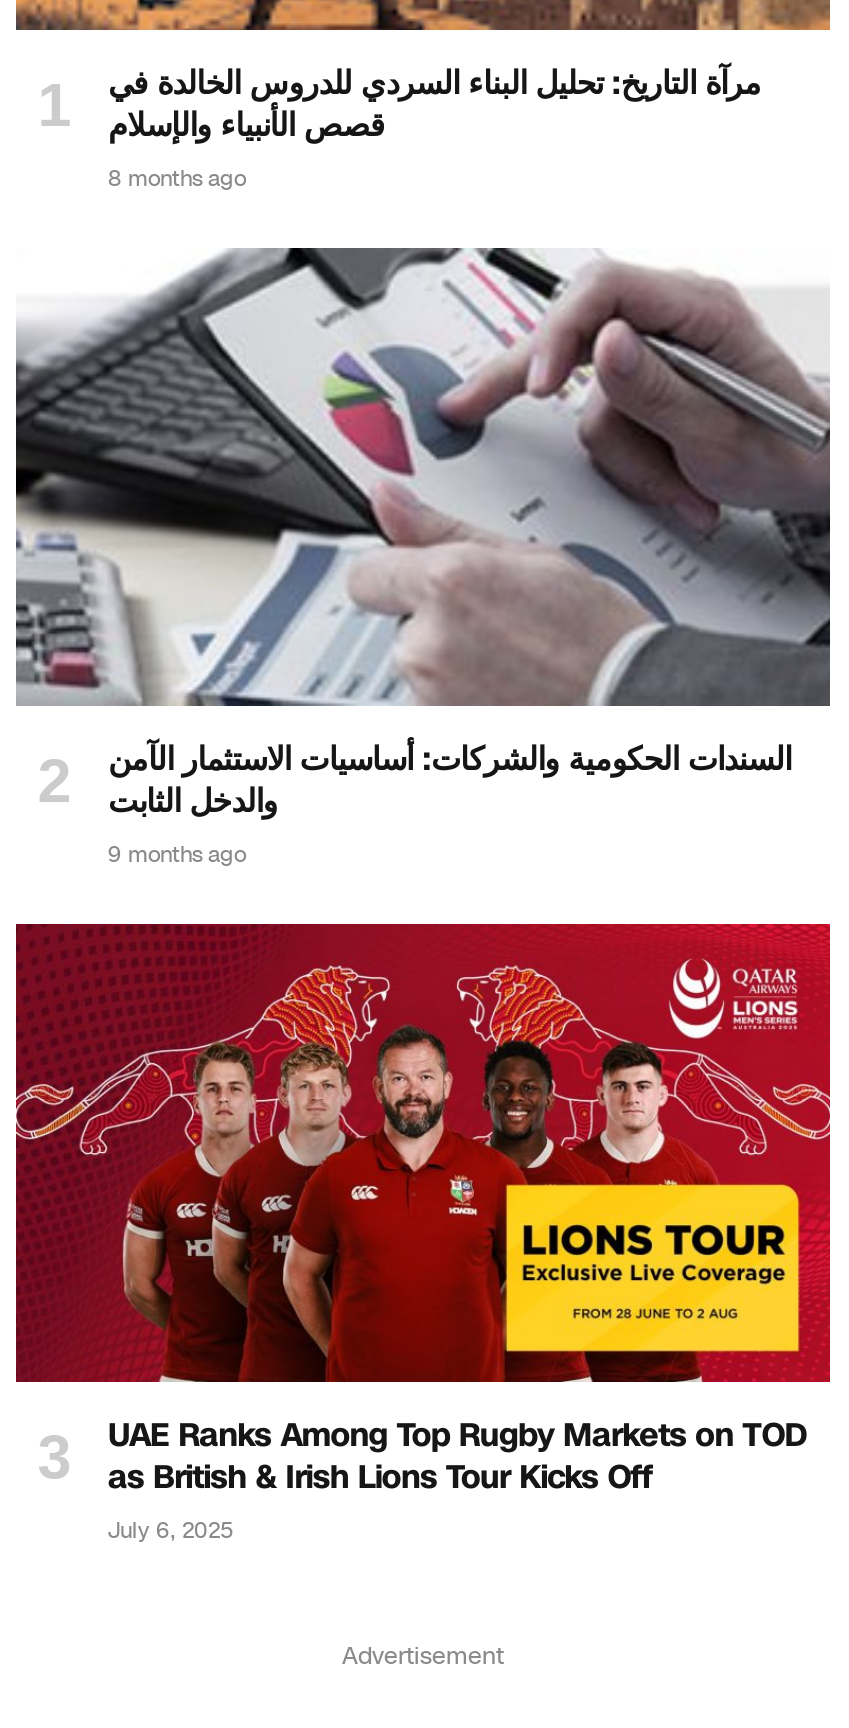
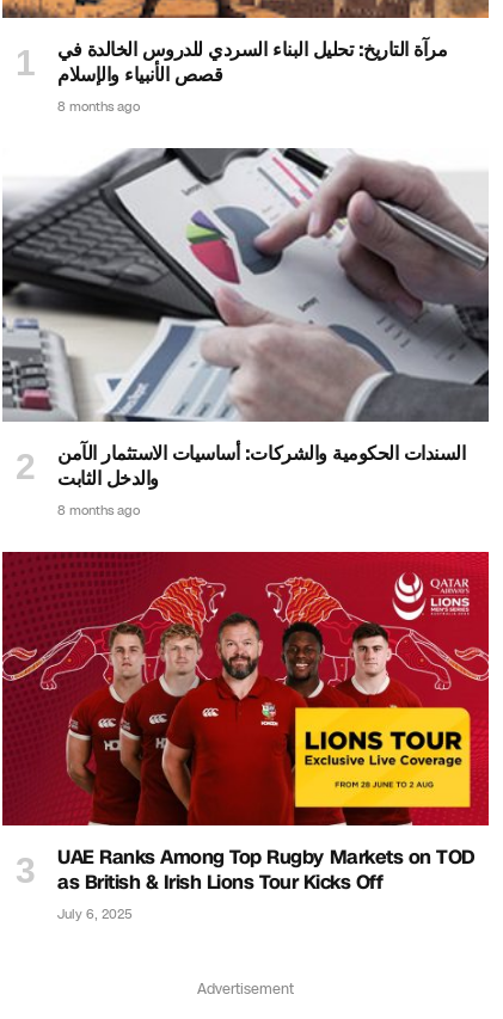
- 9 months ago
+ 8 months ago
